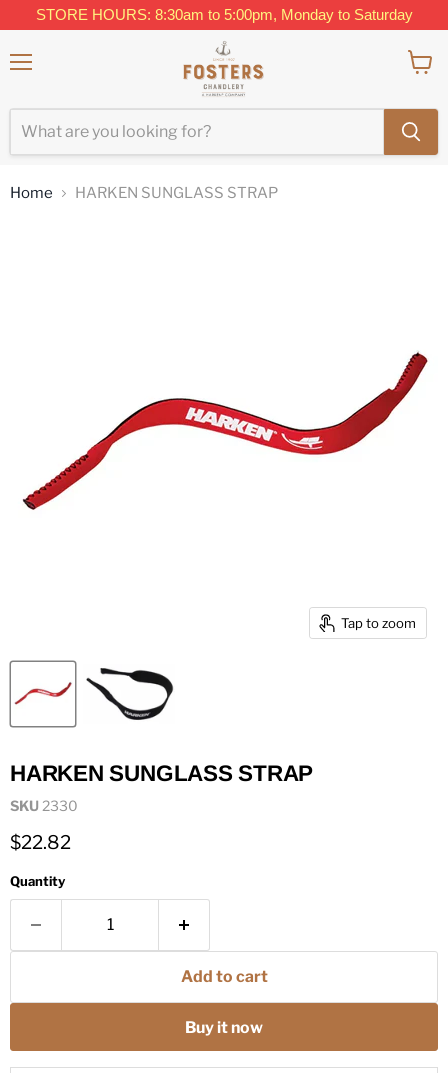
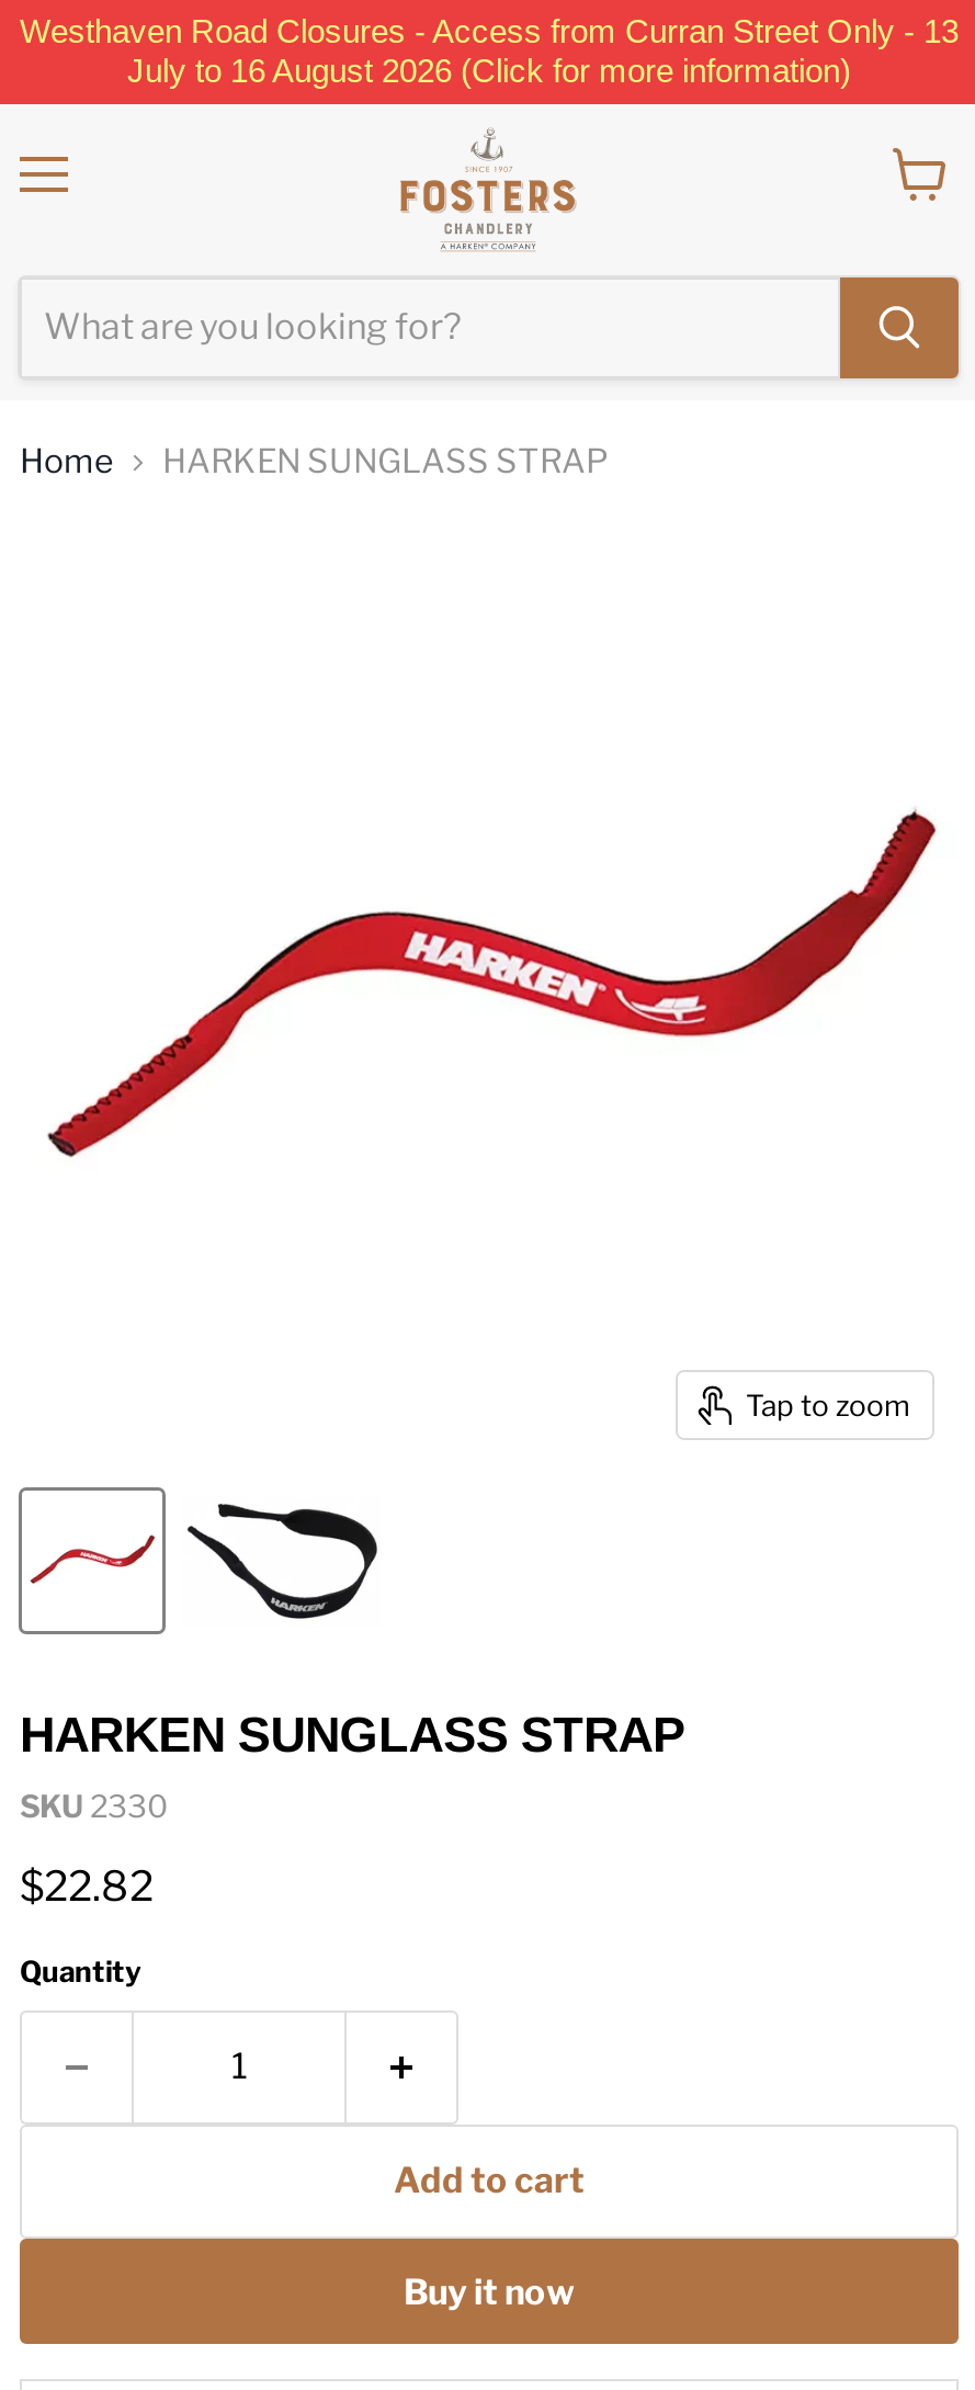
- STORE HOURS: 8:30am to 5:00pm, Monday to Saturday
+ Westhaven Road Closures - Access from Curran Street Only - 13
+ July to 16 August 2026 (Click for more information)
